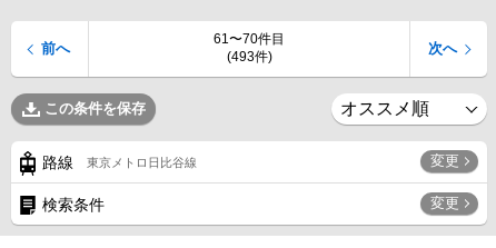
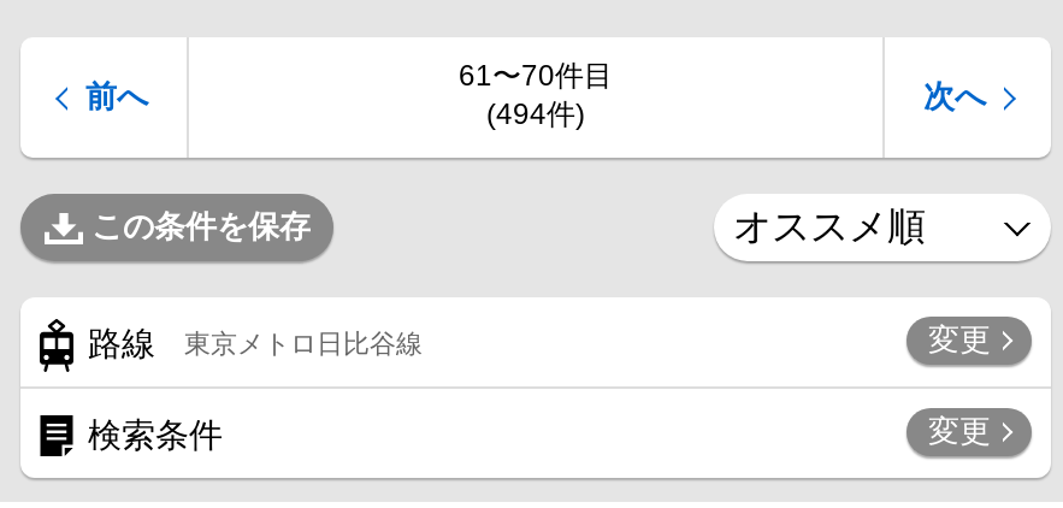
- (493件)
+ (494件)
